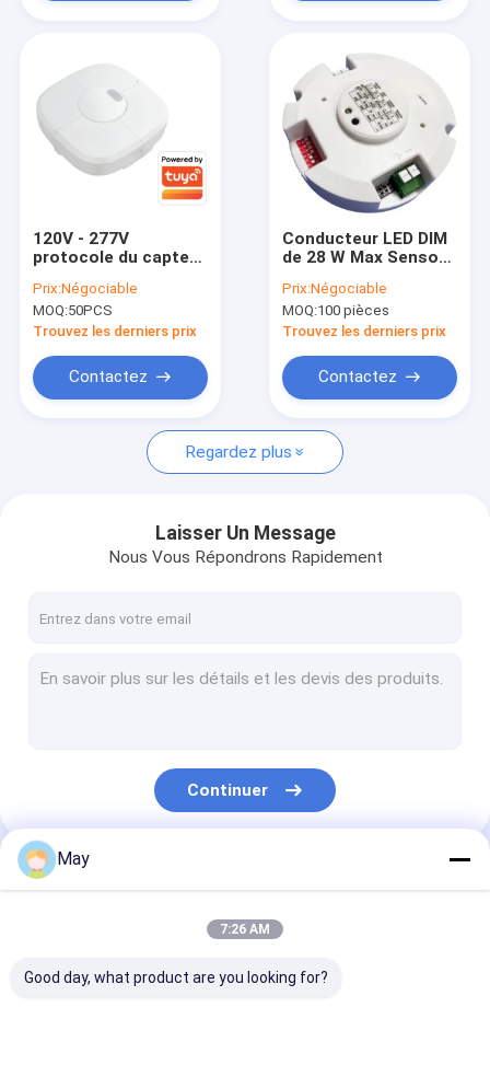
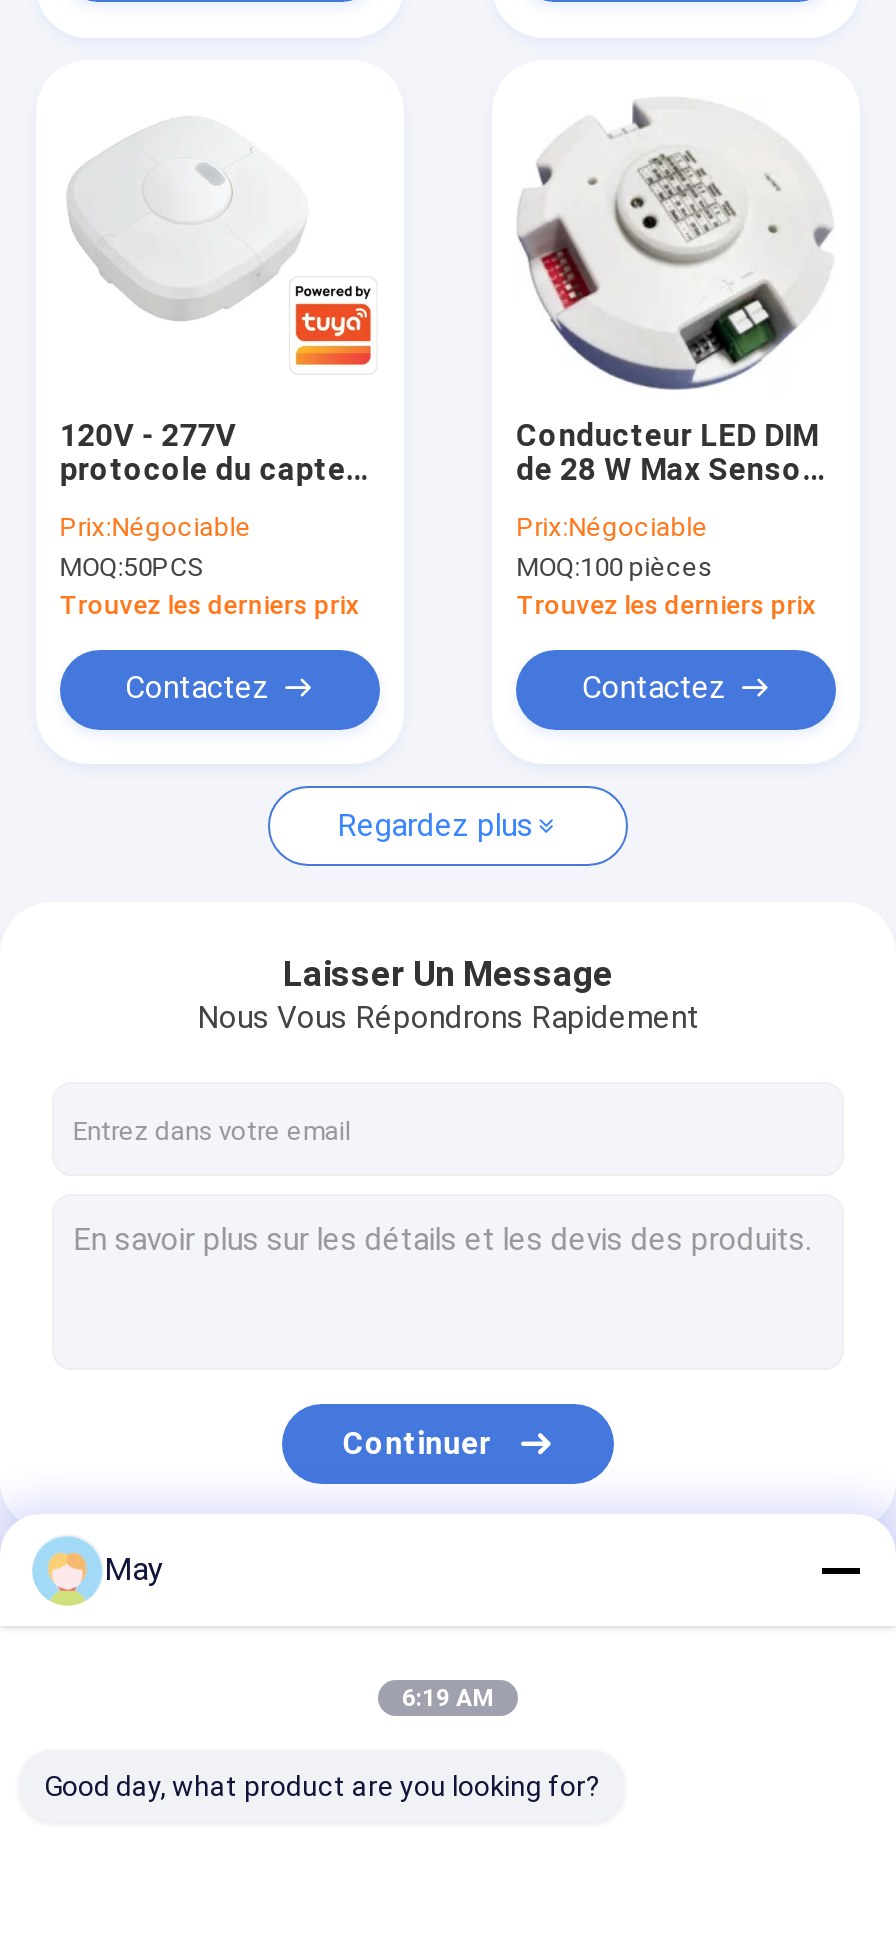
- 7:26 AM
+ 6:19 AM
